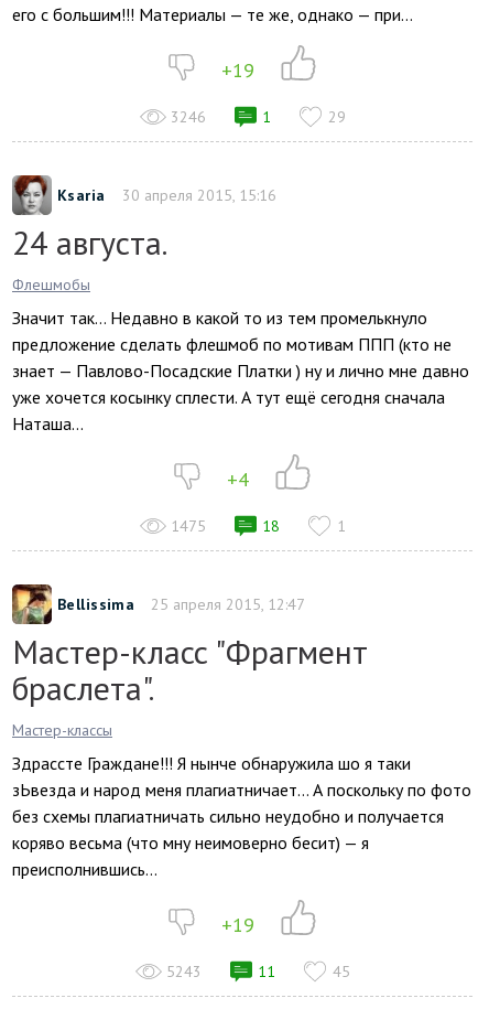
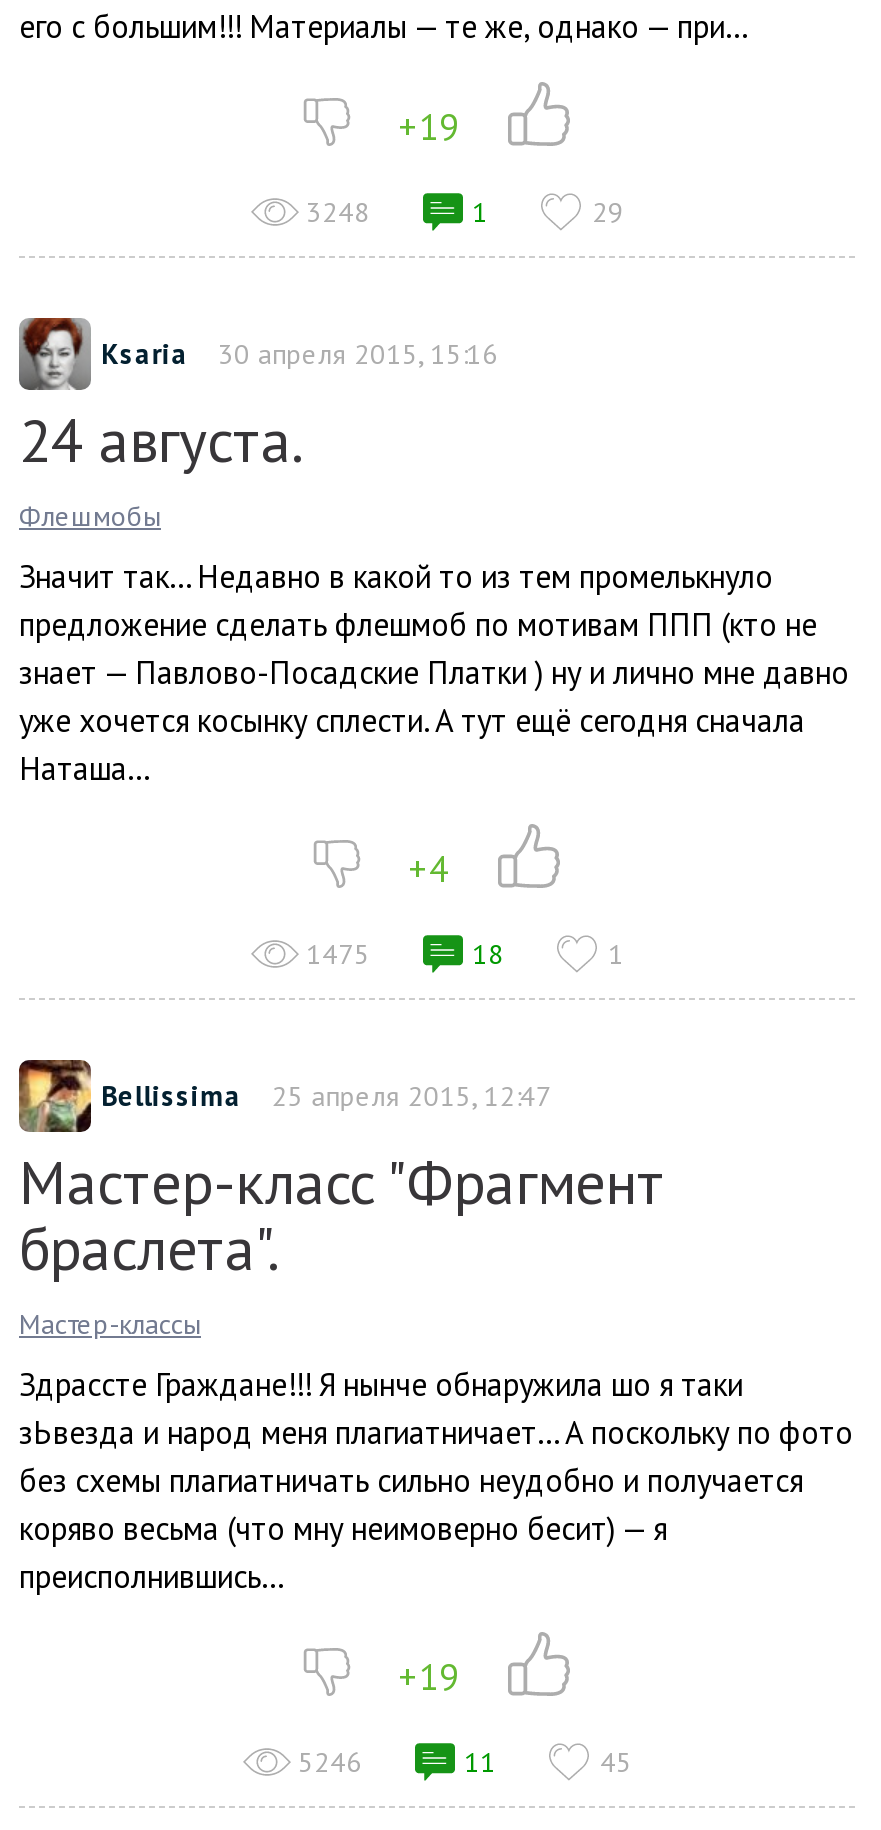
- 3246
+ 3248

- 5243
+ 5246
